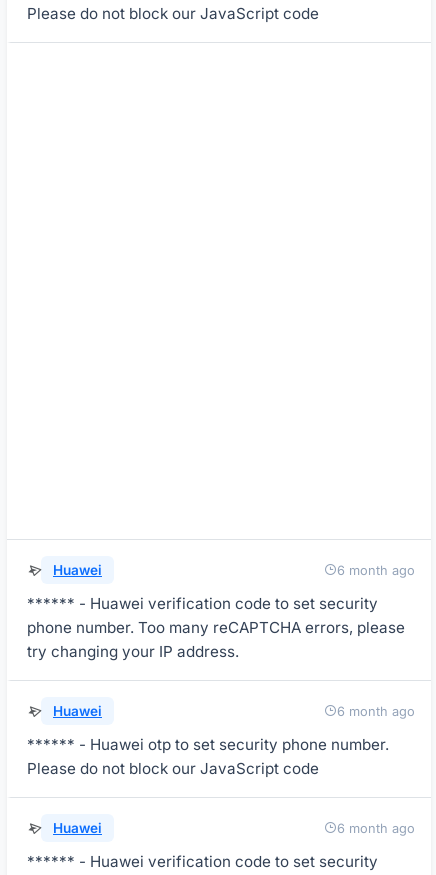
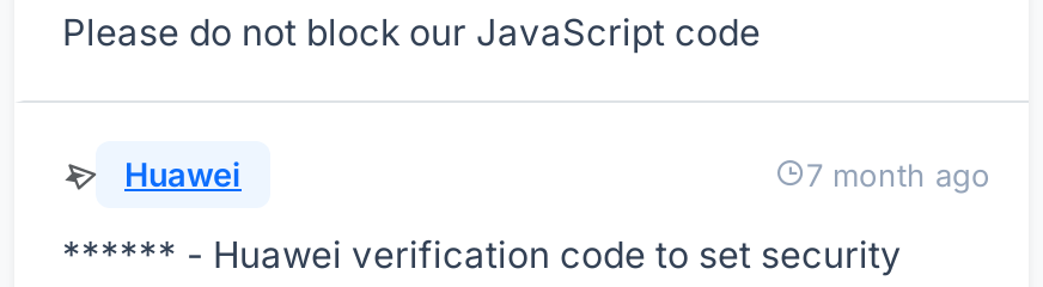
- 6 month ago
- ****** - Huawei verification code to set security
- phone number. Too many reCAPTCHA errors, please
- try changing your IP address.
- Huawei
- 6 month ago
- ****** - Huawei otp to set security phone number.
- Please do not block our JavaScript code
- Huawei
- 6 month ago
+ 7 month ago
